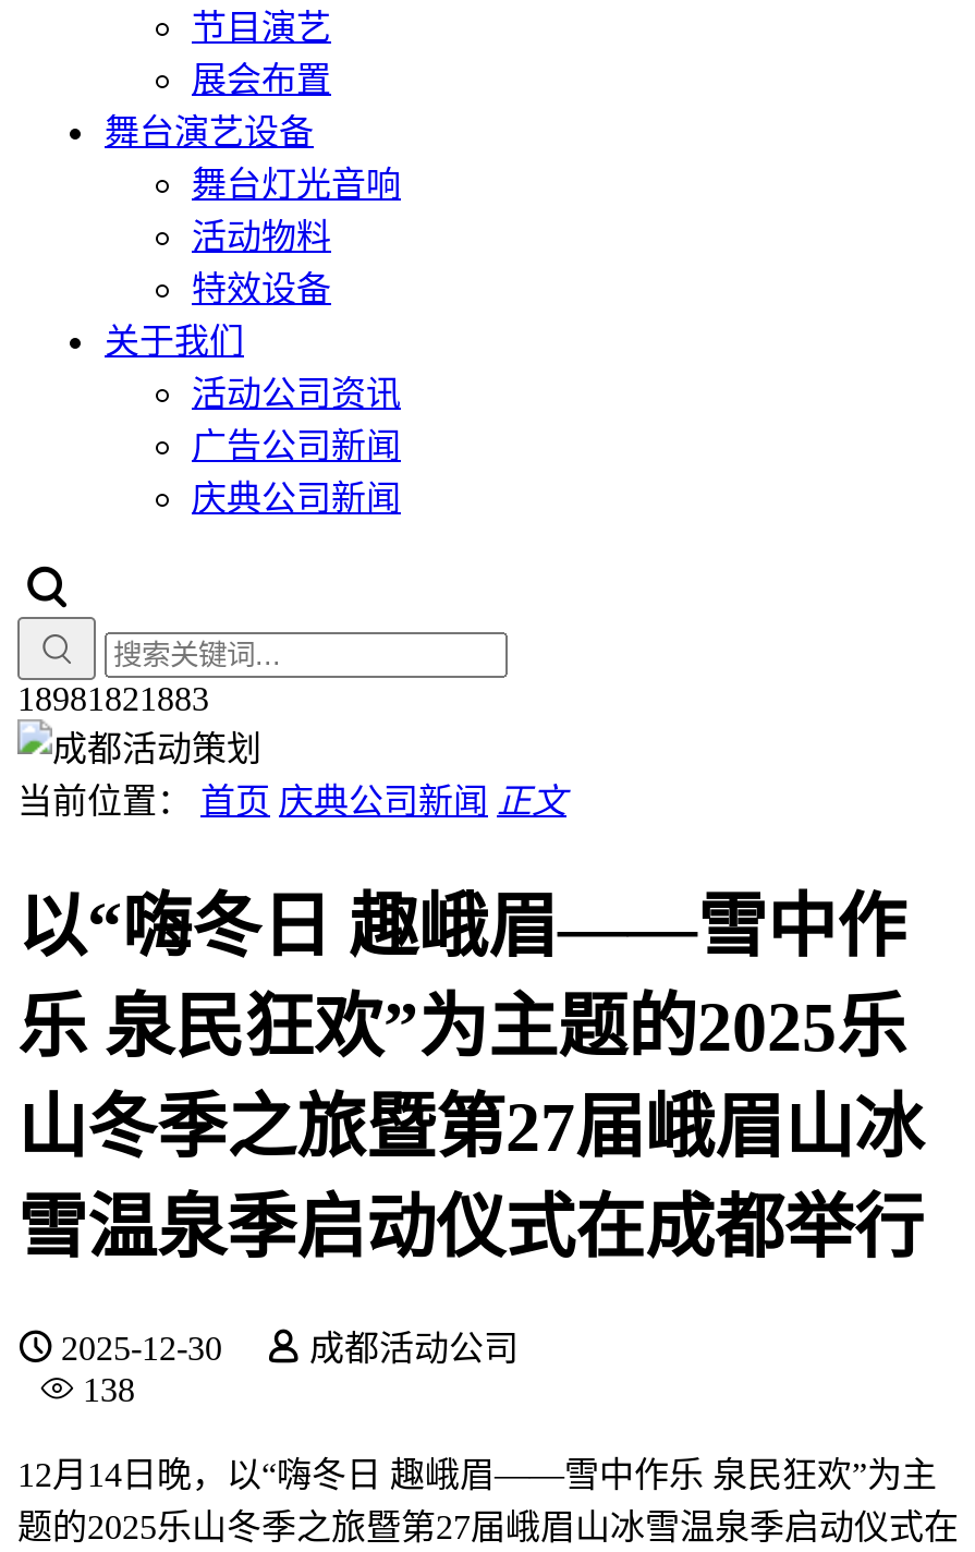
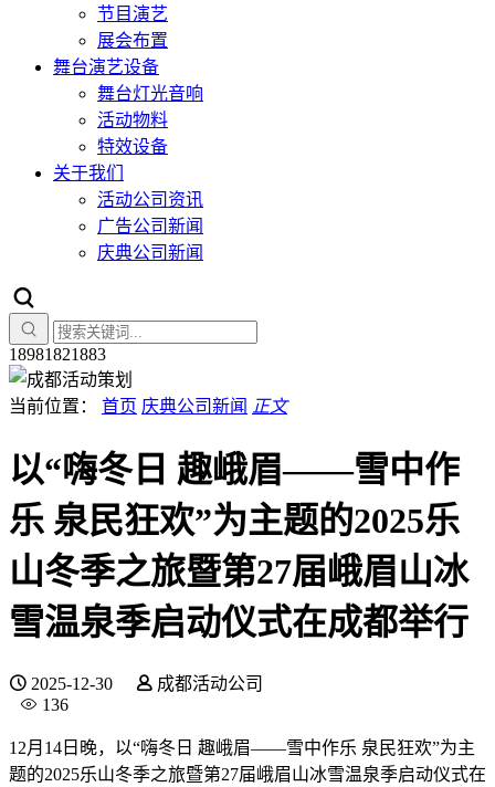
- 138
+ 136
